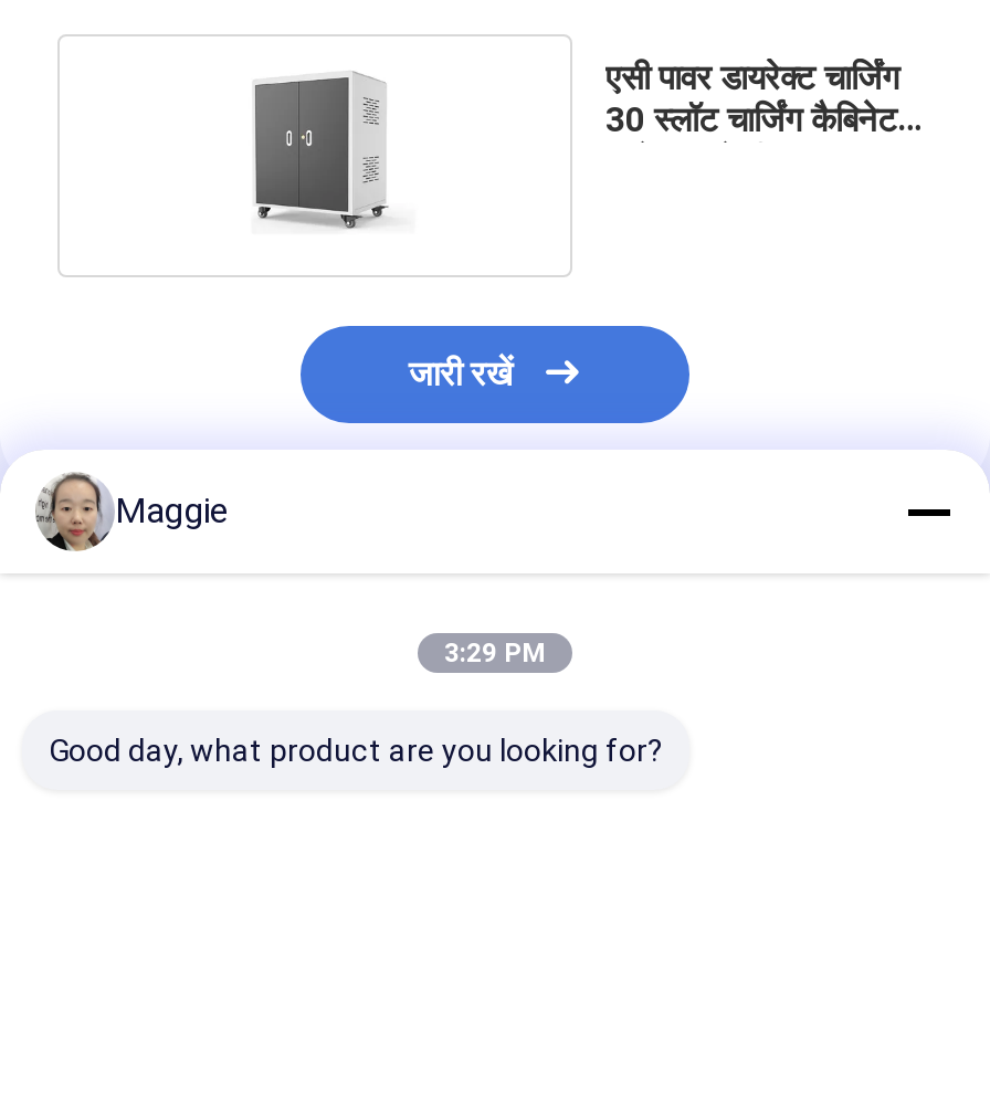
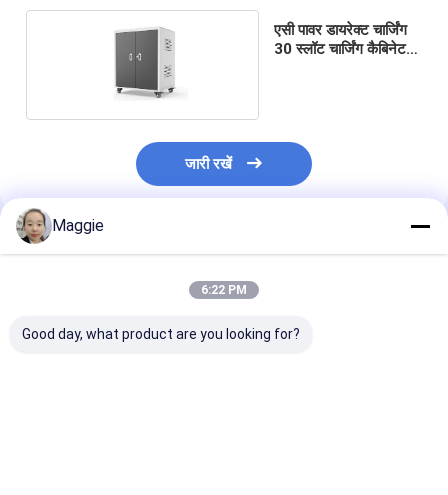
- 3:29 PM
+ 6:22 PM
